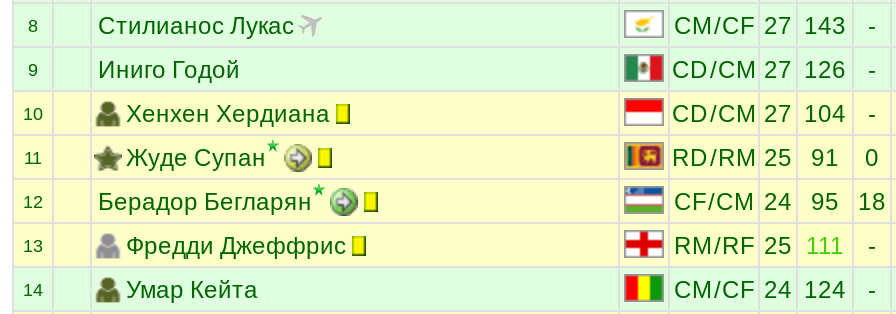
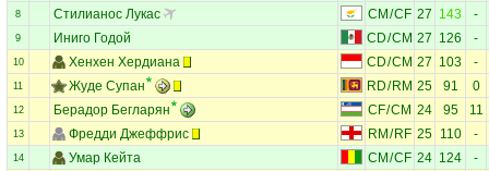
- CD/CM 27 104
+ CD/CM 27 103

- CF/CM 24 95 18
+ CF/CM 24 95 11

- RM/RF 25 111
+ RM/RF 25 110
